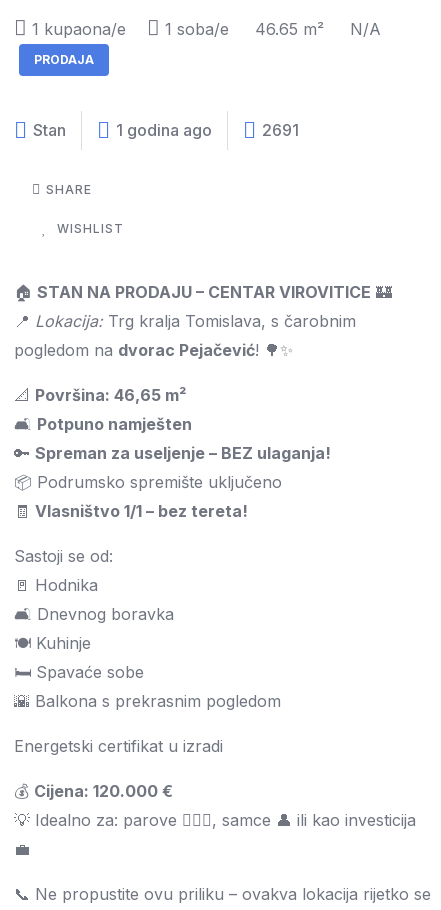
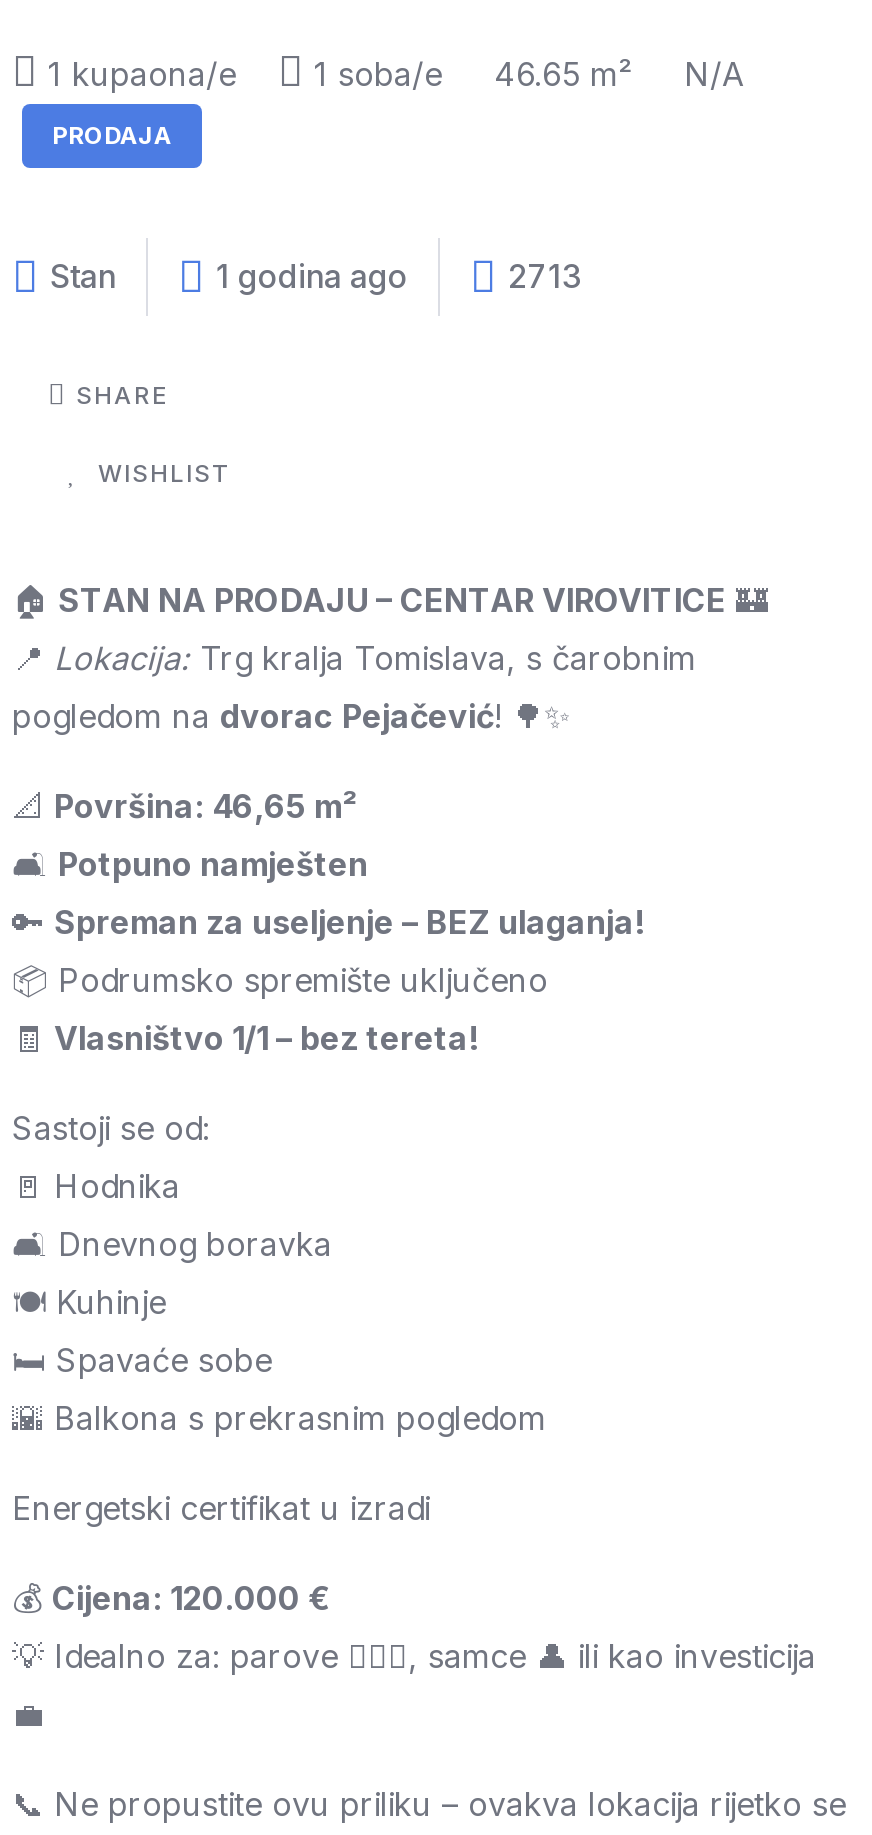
- 2691
+ 2713
